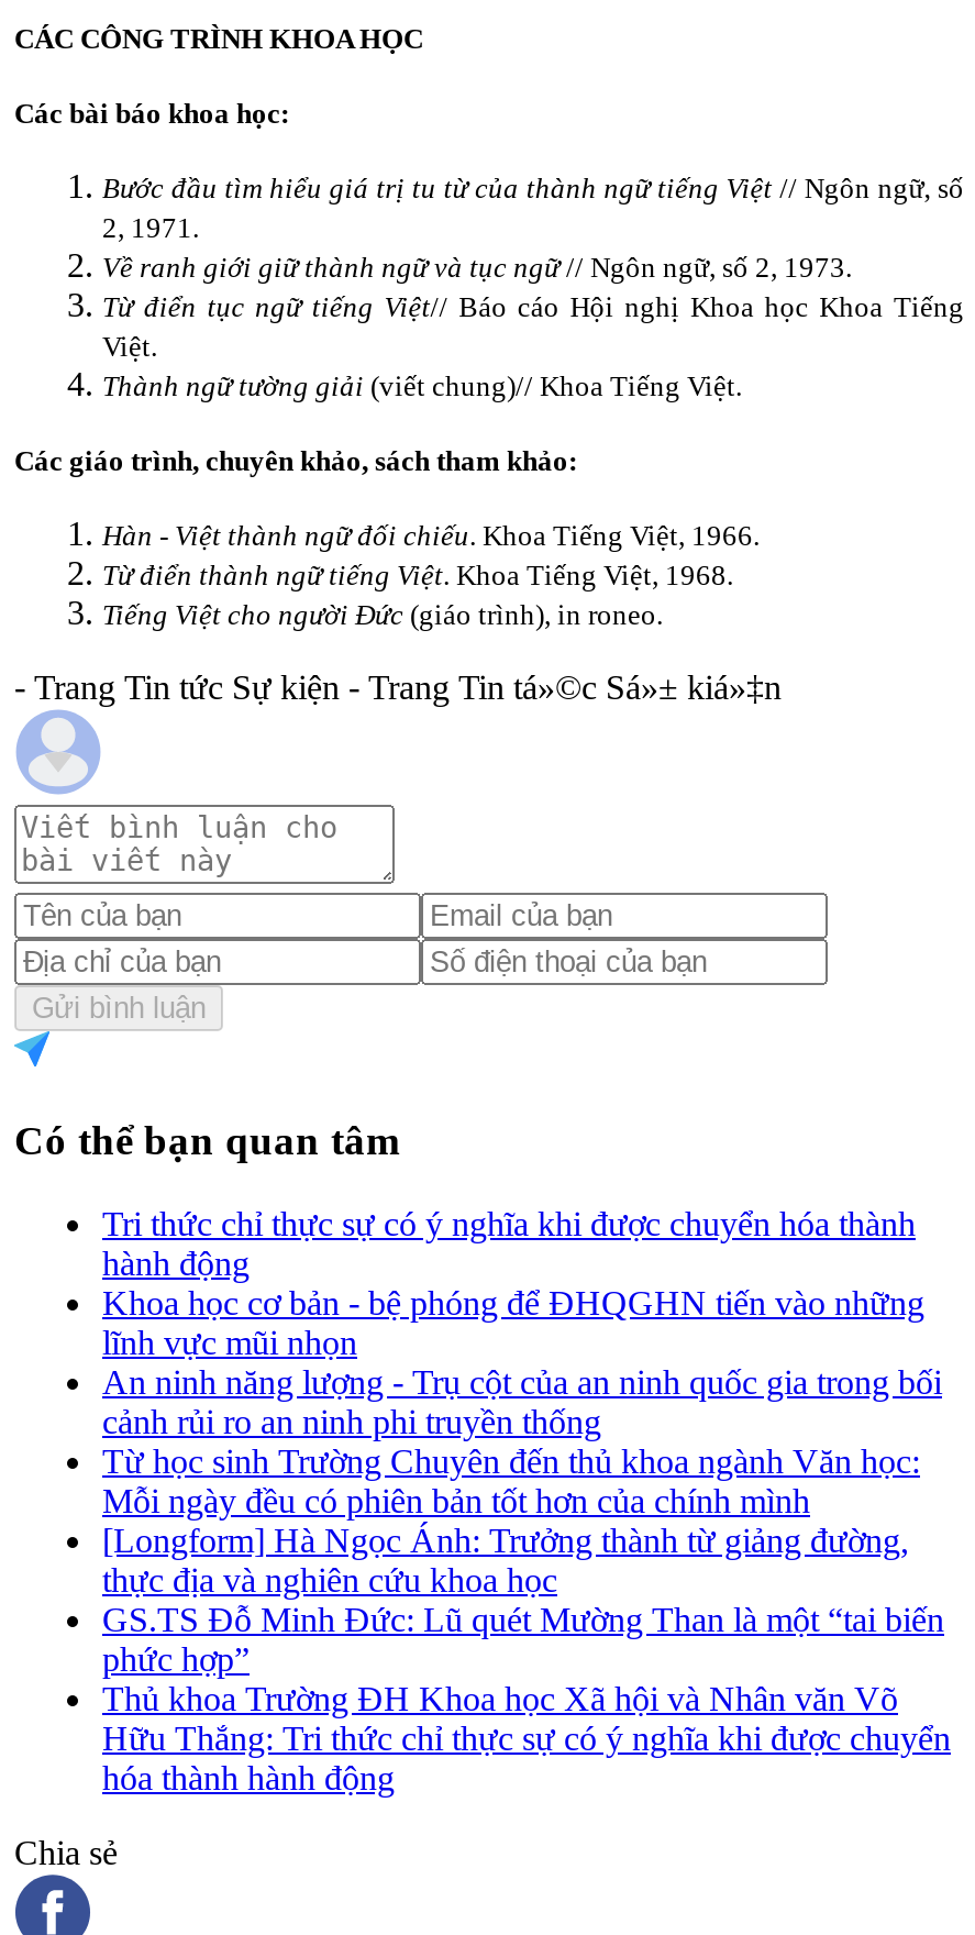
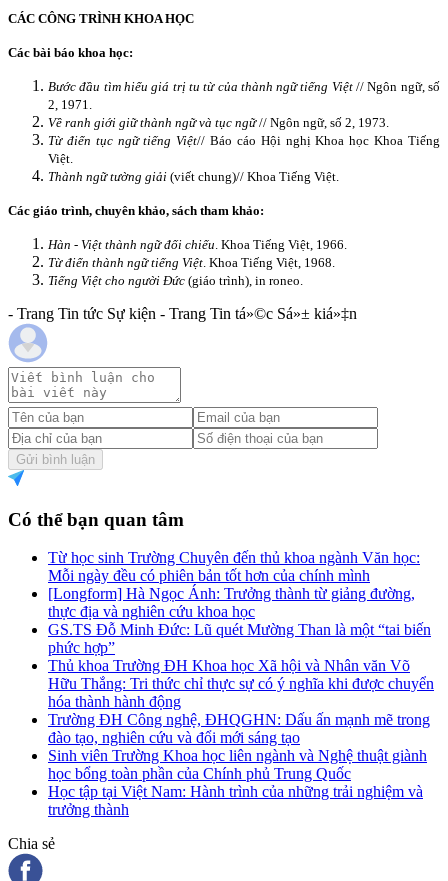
- Tri thức chỉ thực sự có ý nghĩa khi được chuyển hóa thành
- hành động
- Khoa học cơ bản - bệ phóng để ĐHQGHN tiến vào những
- lĩnh vực mũi nhọn
- An ninh năng lượng - Trụ cột của an ninh quốc gia trong bối
- cảnh rủi ro an ninh phi truyền thống

moved up: Từ học sinh Trường Chuyên đến thủ khoa ngành Văn học: | Mỗi ngày đều có phiên bản tốt hơn của chính mình | [Longform] Hà Ngọc Ánh: Trưởng thành từ giảng đường, | ... | Hữu Thắng: Tri thức chỉ thực sự có ý nghĩa khi được chuyển | hóa thành hành động

+ Trường ĐH Công nghệ, ĐHQGHN: Dấu ấn mạnh mẽ trong
+ đào tạo, nghiên cứu và đổi mới sáng tạo
+ Sinh viên Trường Khoa học liên ngành và Nghệ thuật giành
+ học bổng toàn phần của Chính phủ Trung Quốc
+ Học tập tại Việt Nam: Hành trình của những trải nghiệm và
+ trưởng thành
